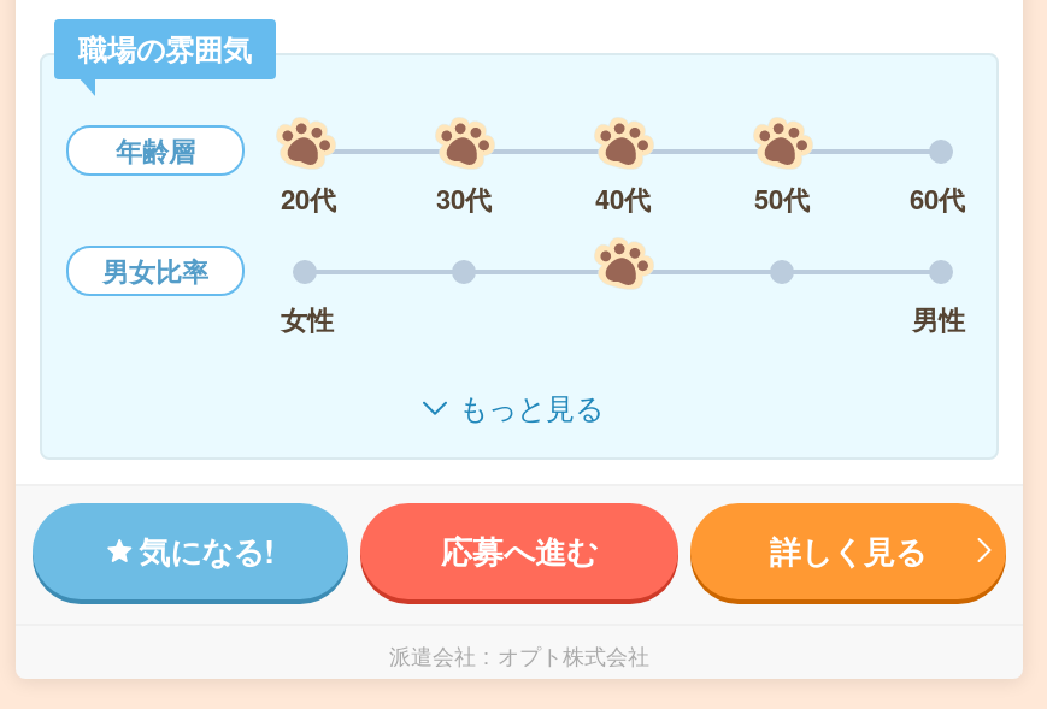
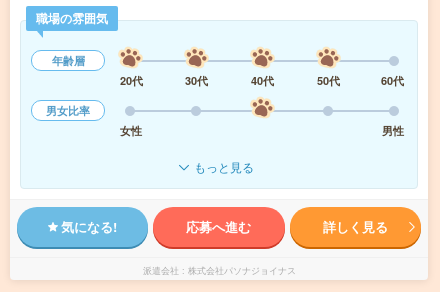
- オプト株式会社
+ 株式会社パソナジョイナス
